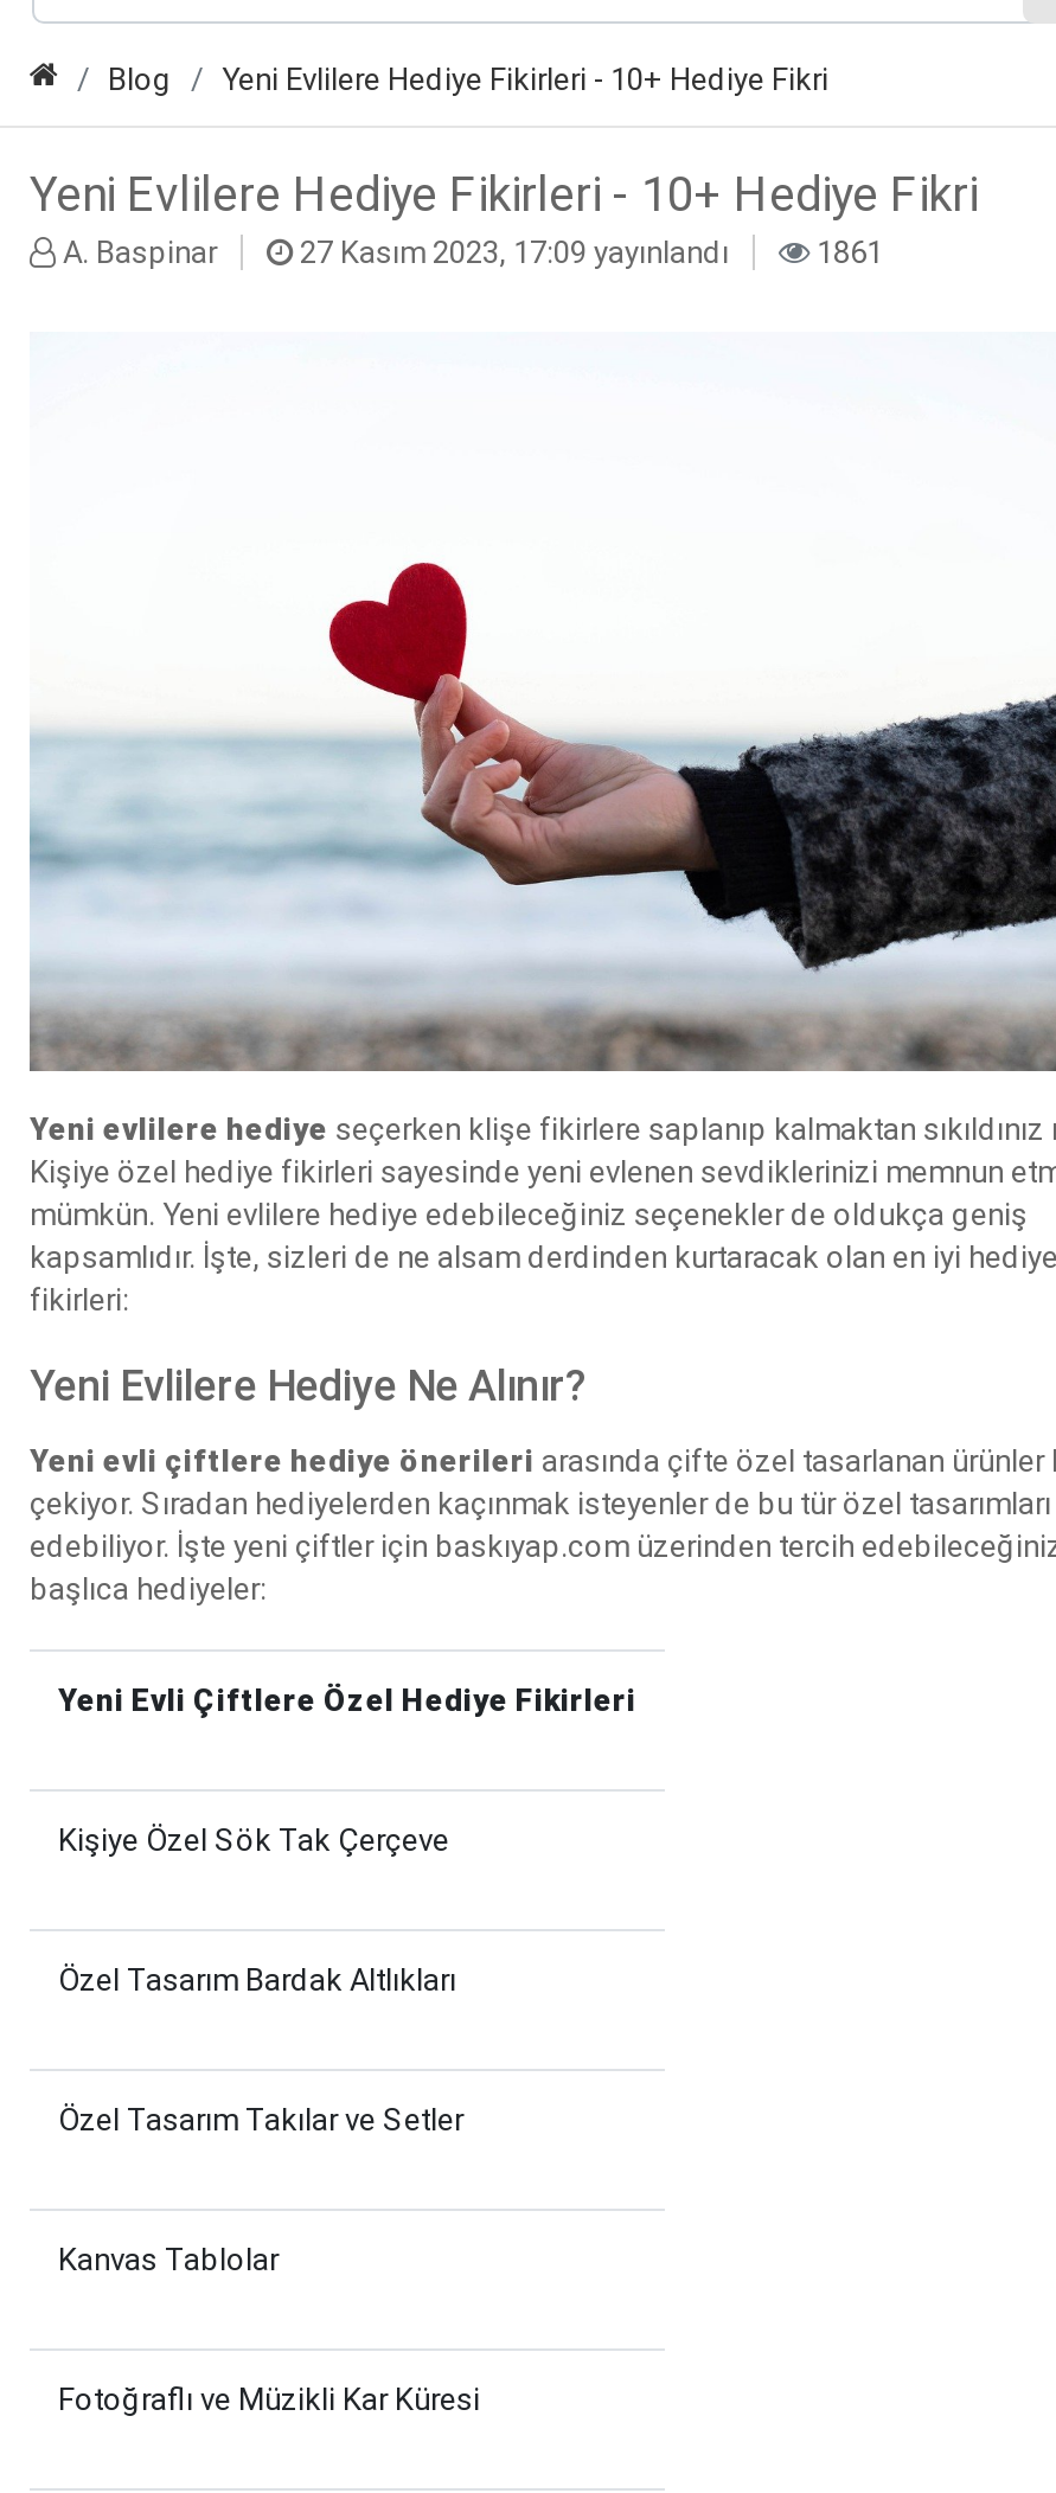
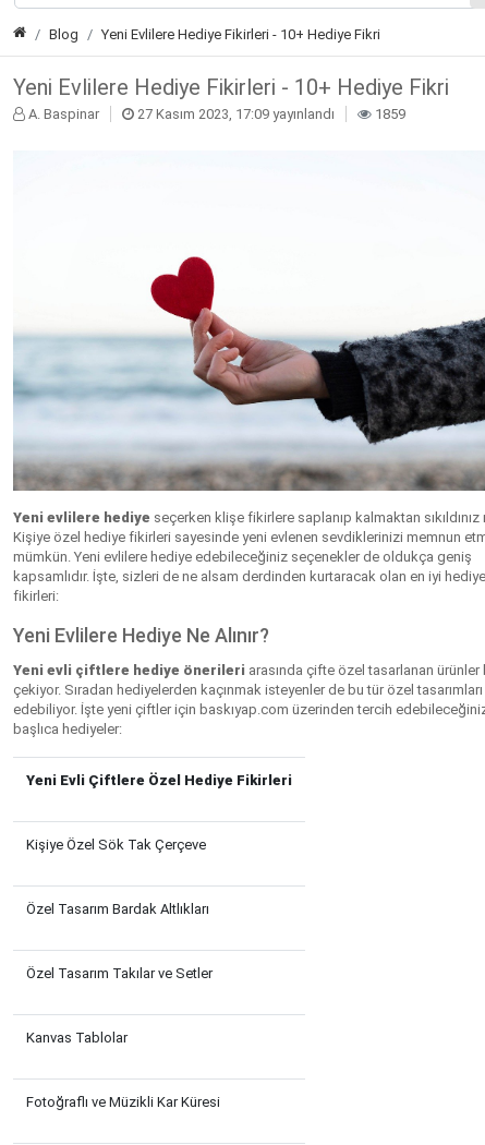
- 1861
+ 1859
